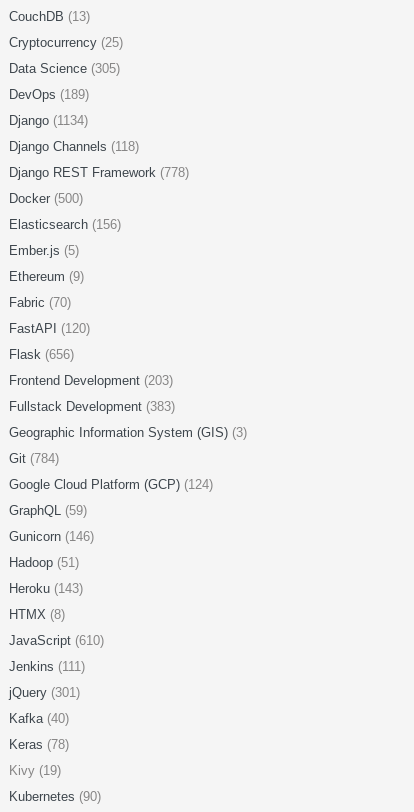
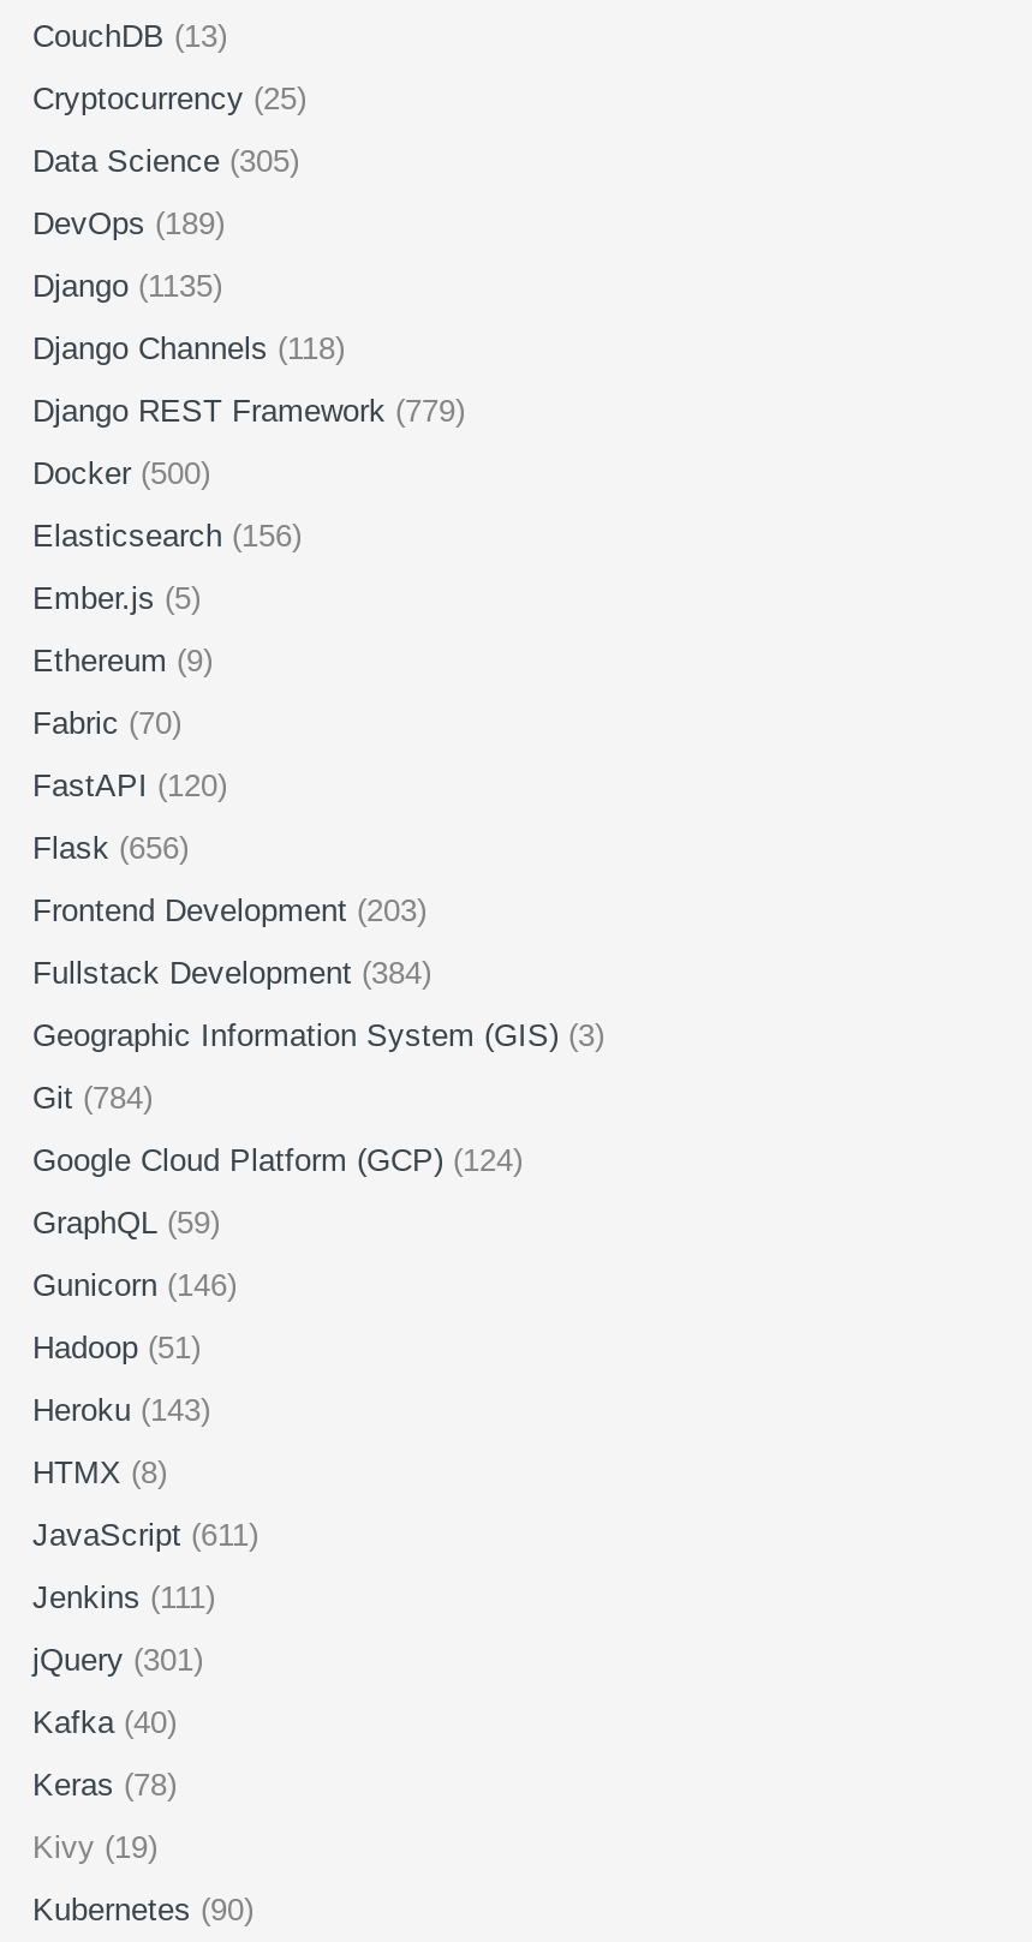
- Django (1134)
+ Django (1135)

- Django REST Framework (778)
+ Django REST Framework (779)

- Fullstack Development (383)
+ Fullstack Development (384)

- JavaScript (610)
+ JavaScript (611)
